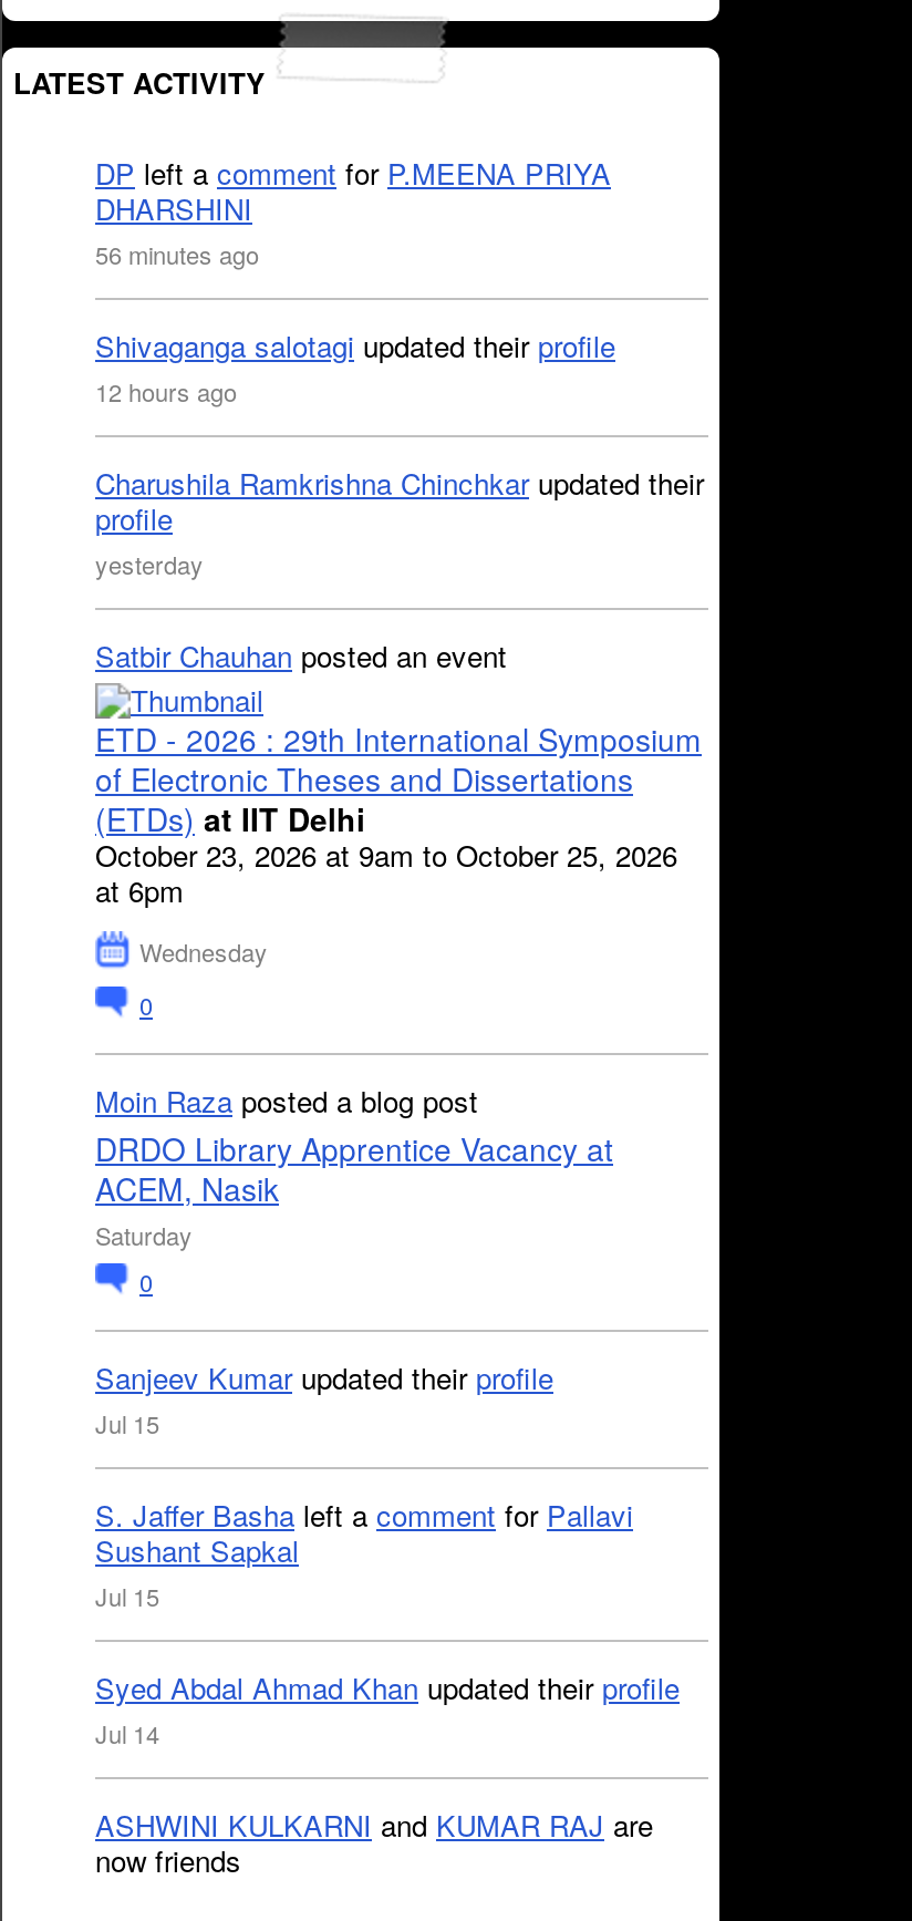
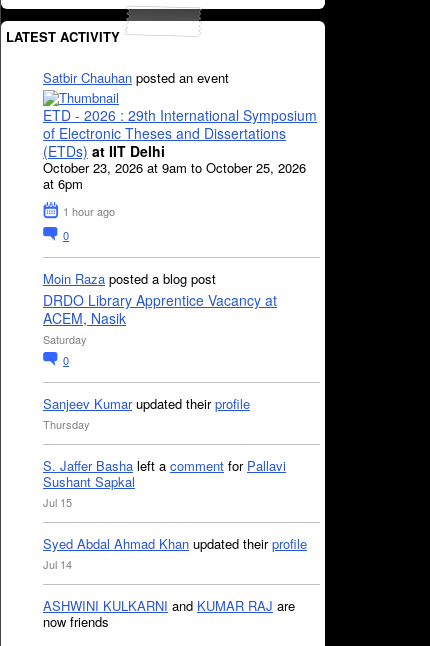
- DP left a comment for P.MEENA PRIYA
- DHARSHINI
- 56 minutes ago
- Shivaganga salotagi updated their profile
- 12 hours ago
- Charushila Ramkrishna Chinchkar updated their
- profile
- yesterday

- Wednesday
+ 1 hour ago

- Jul 15
+ Thursday
